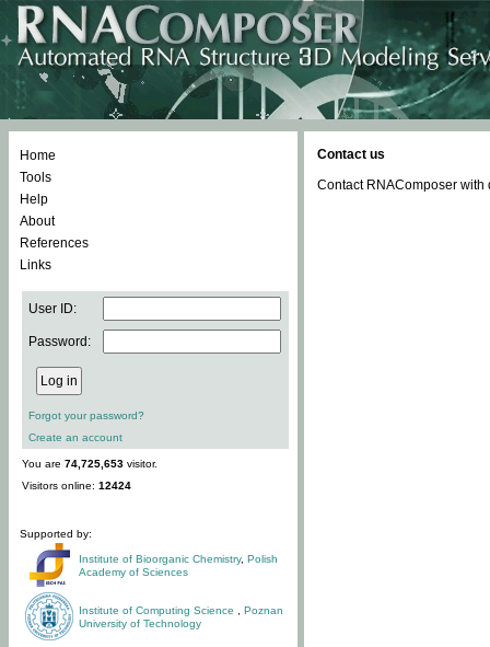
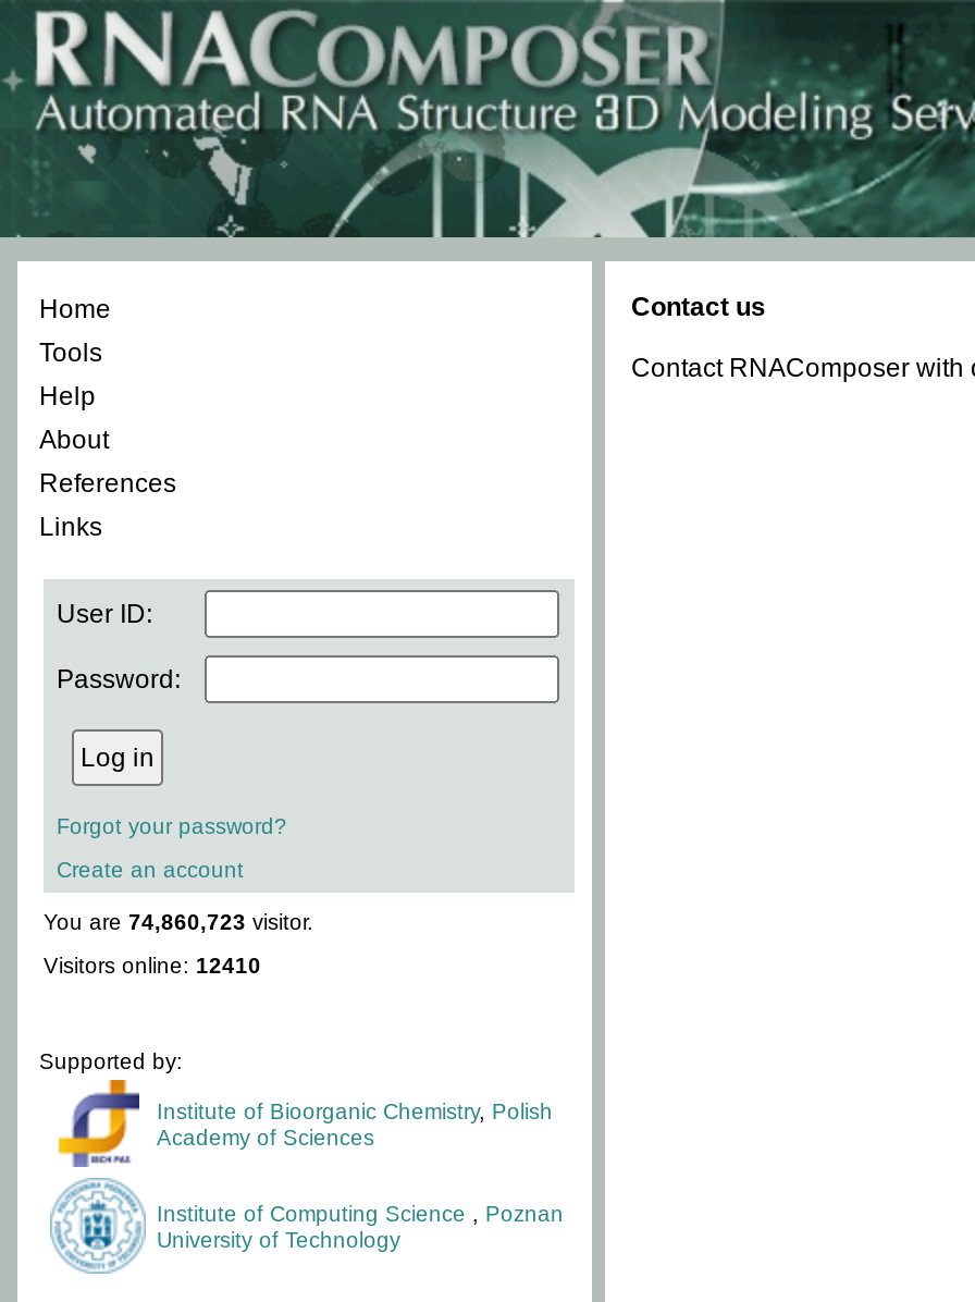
- You are 74,725,653 visitor.
+ You are 74,860,723 visitor.

- Visitors online: 12424
+ Visitors online: 12410
